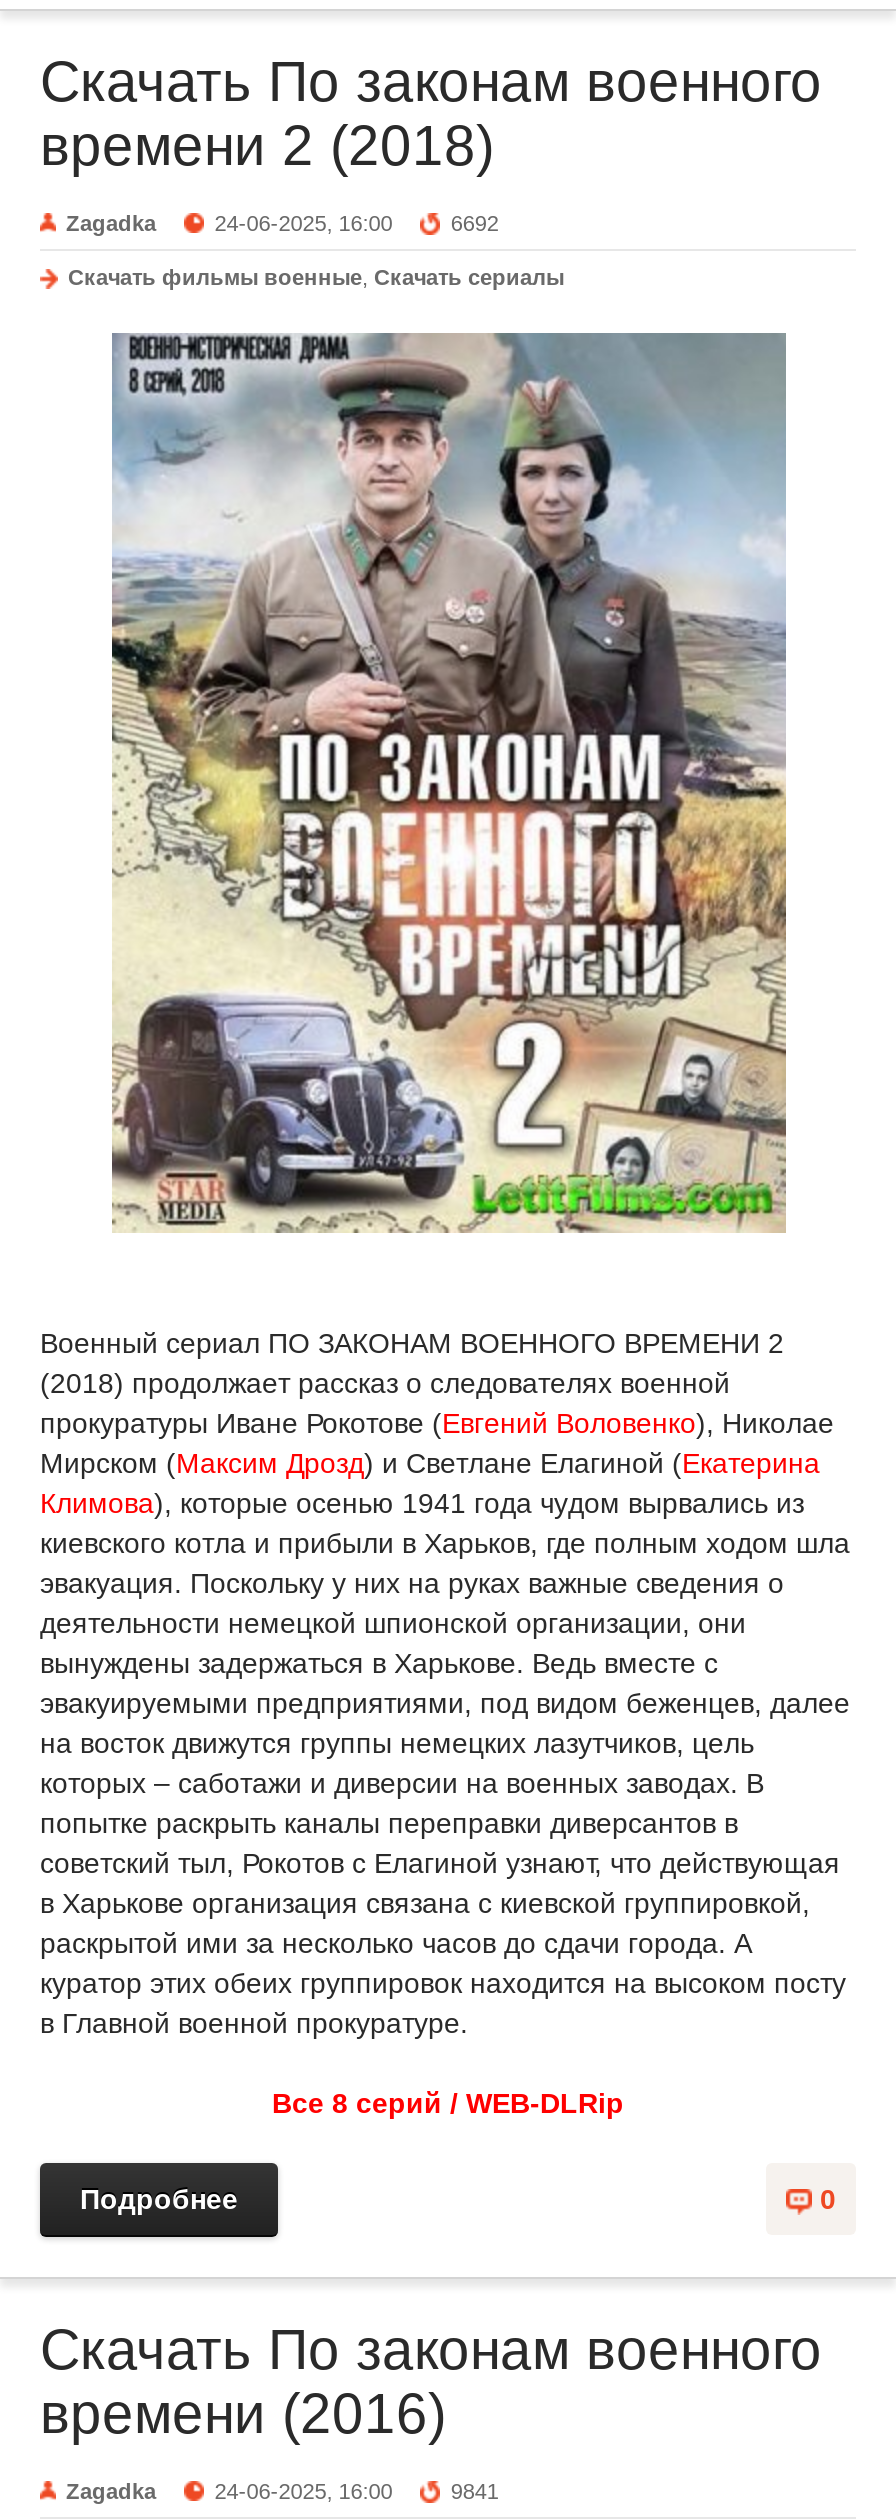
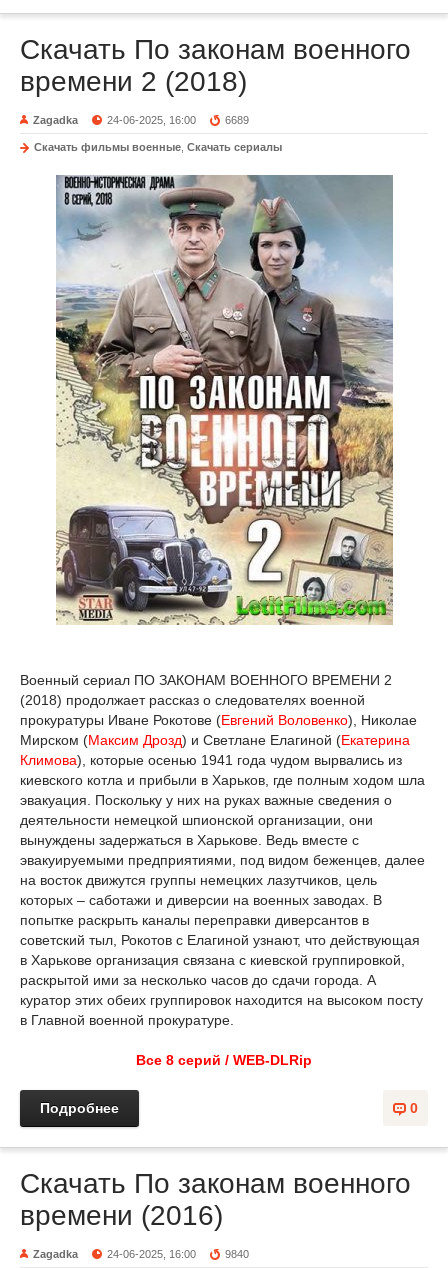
- 6692
+ 6689

- 9841
+ 9840
